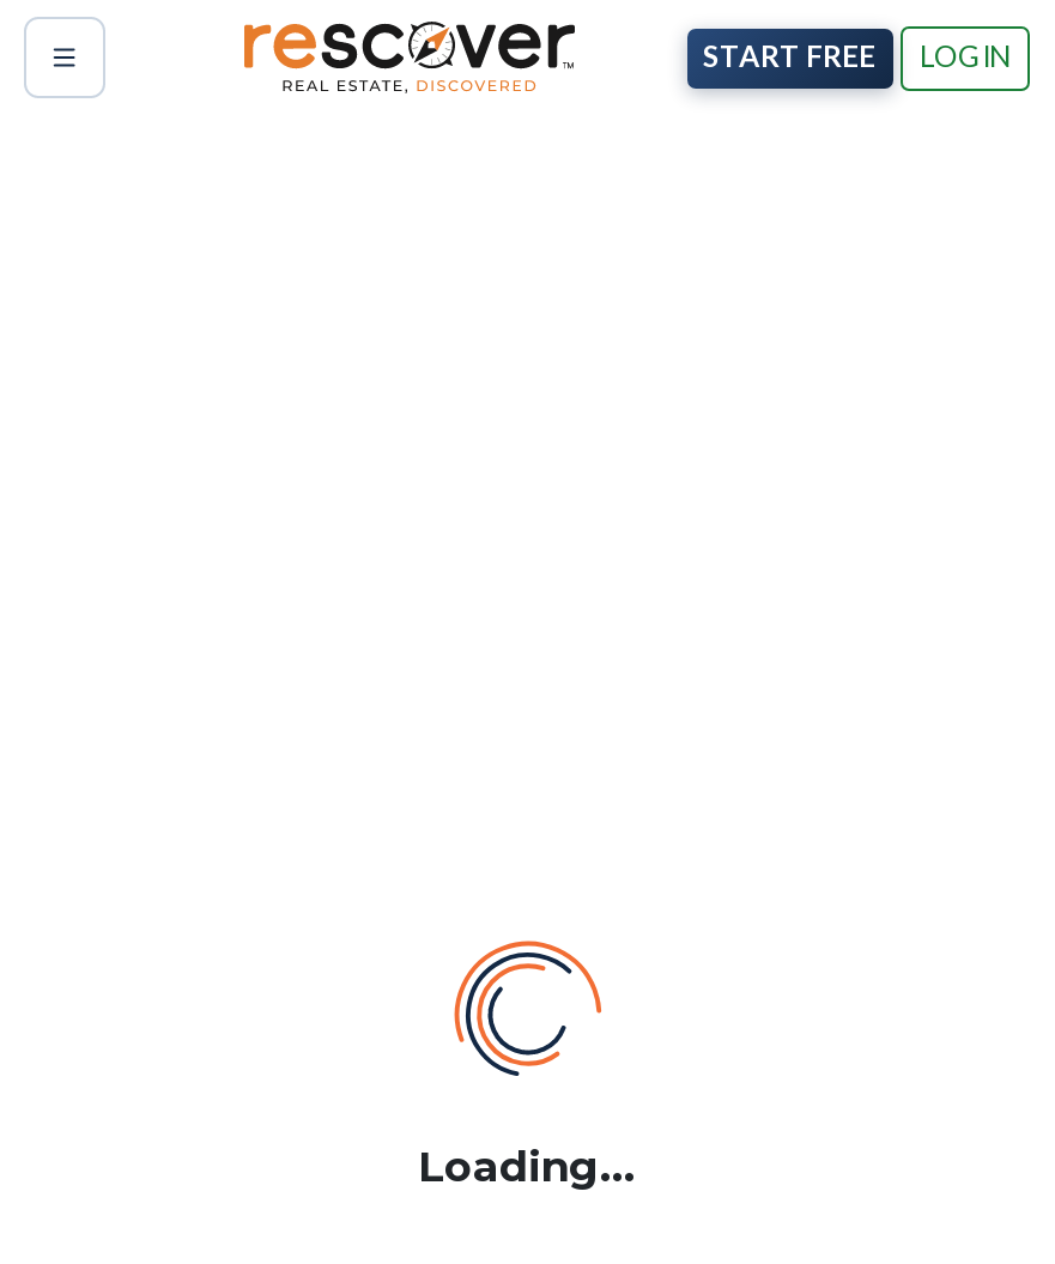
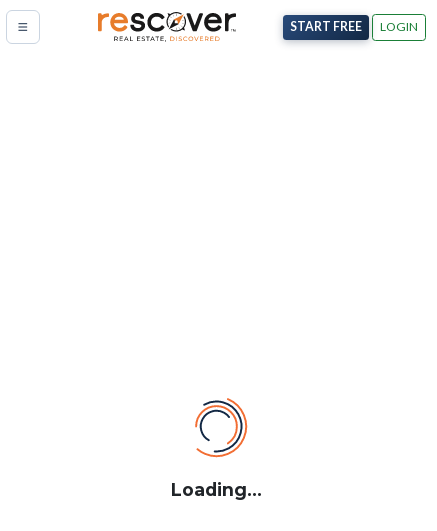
- [image]
+ [image]
